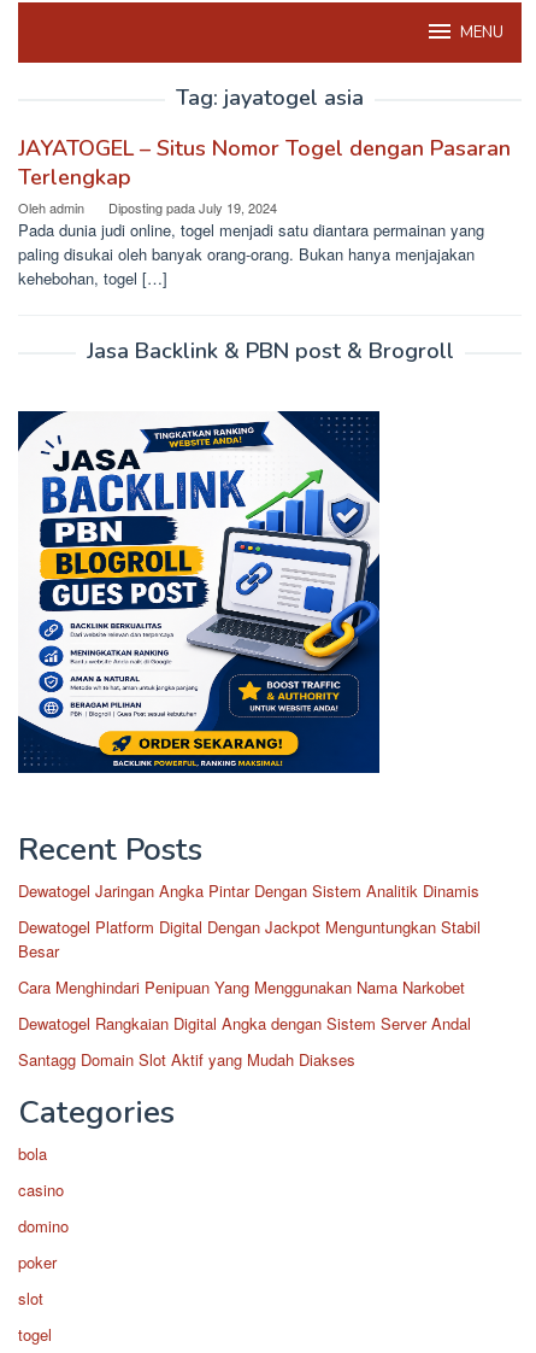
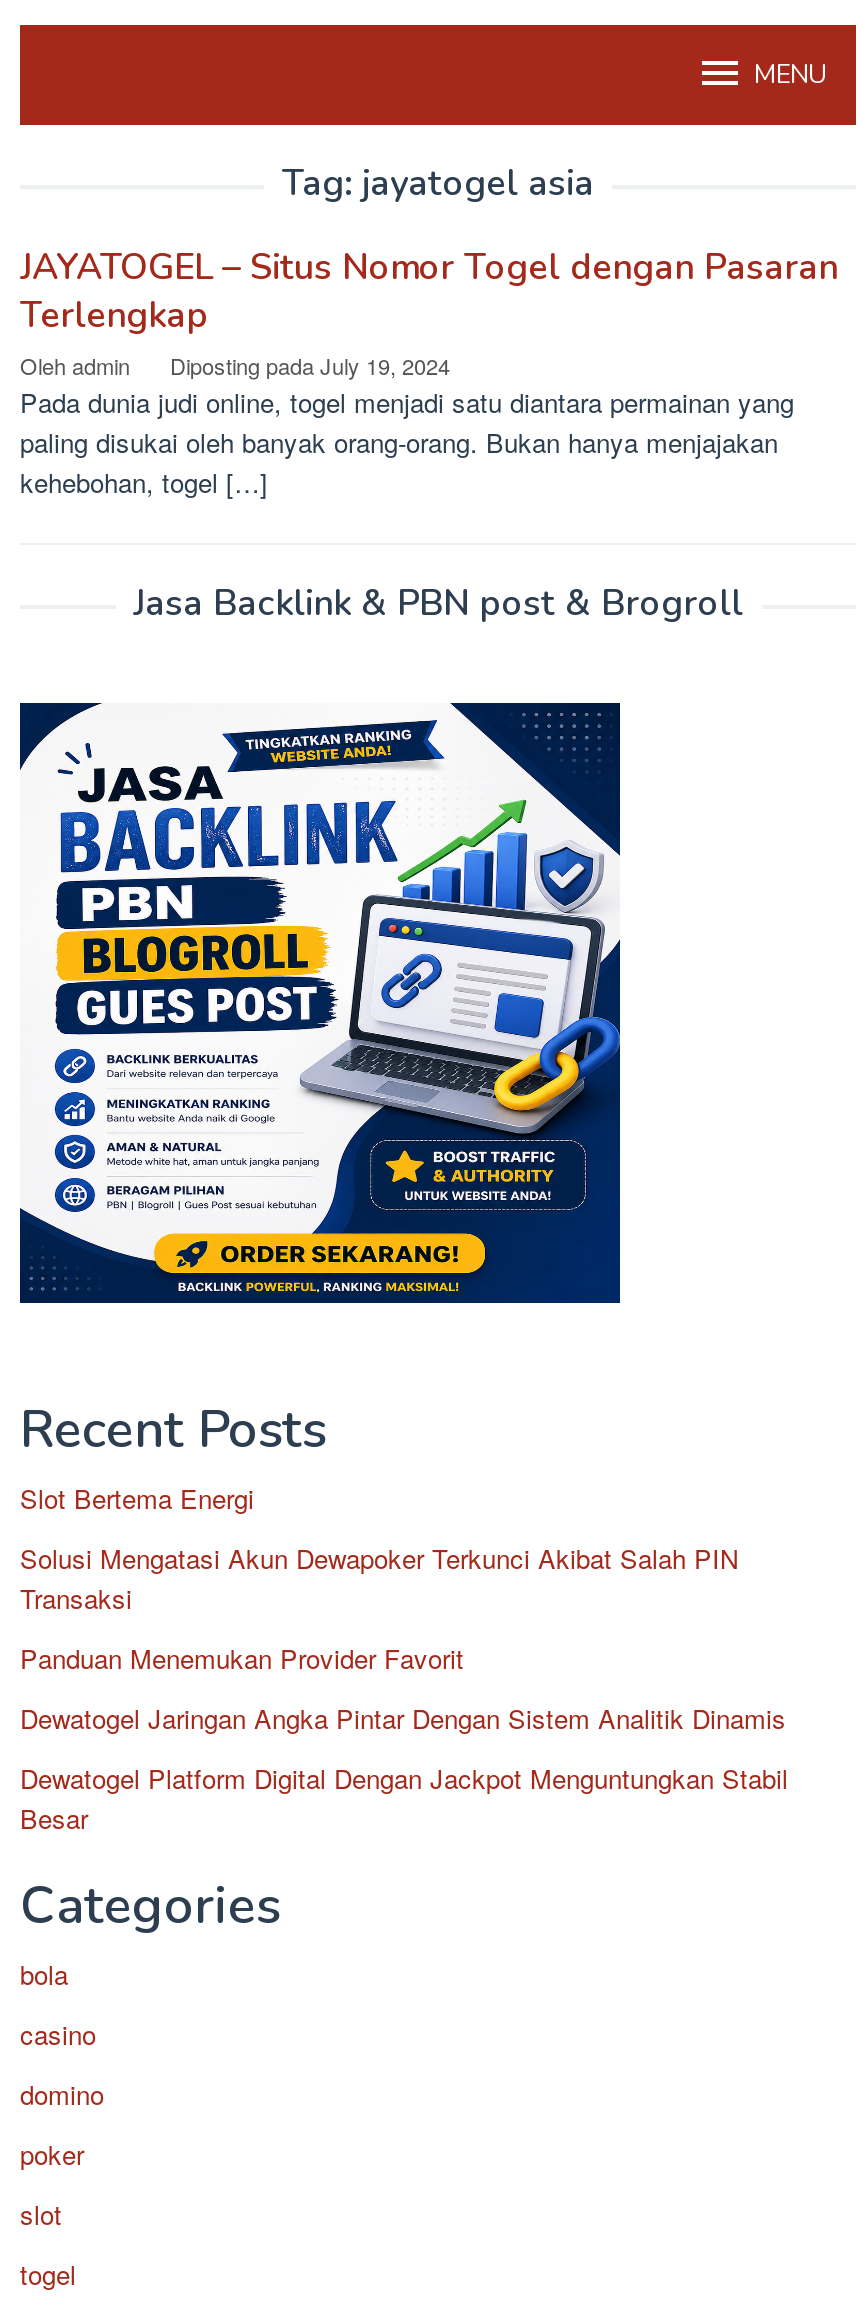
+ Slot Bertema Energi
+ Solusi Mengatasi Akun Dewapoker Terkunci Akibat Salah PIN
+ Transaksi
+ Panduan Menemukan Provider Favorit

moved down: Dewatogel Jaringan Angka Pintar Dengan Sistem Analitik Dinamis | Dewatogel Platform Digital Dengan Jackpot Menguntungkan Stabil | Besar

- Cara Menghindari Penipuan Yang Menggunakan Nama Narkobet
- Dewatogel Rangkaian Digital Angka dengan Sistem Server Andal
- Santagg Domain Slot Aktif yang Mudah Diakses
